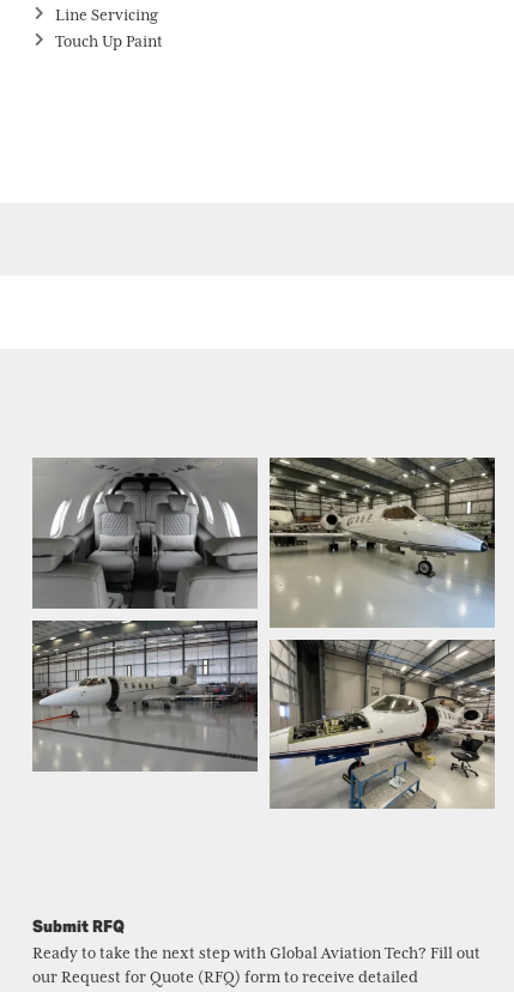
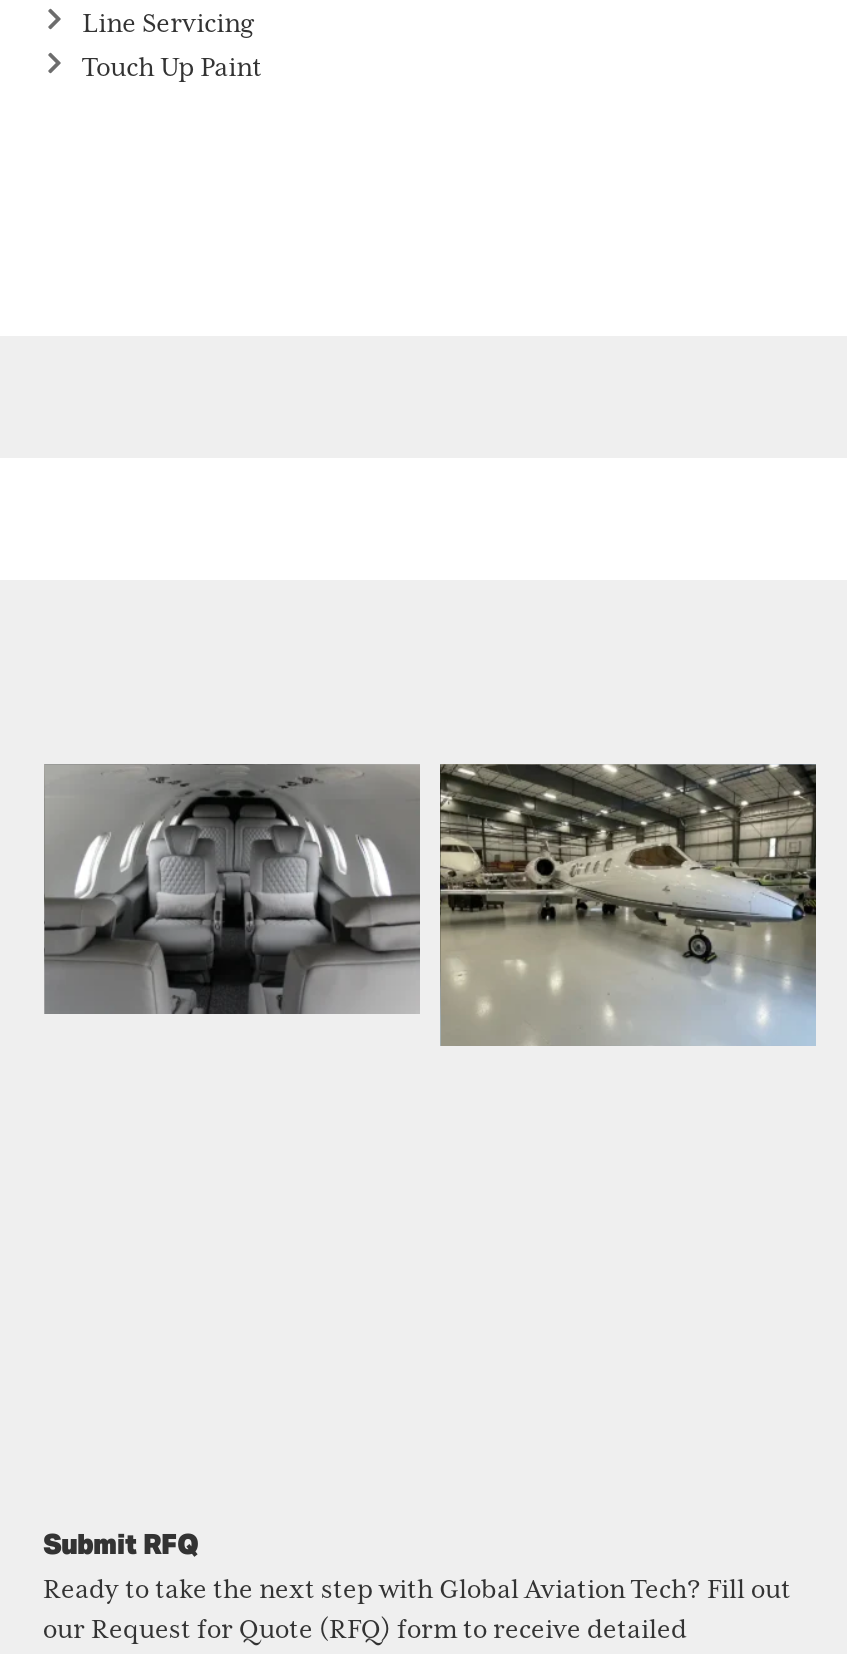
- [image]

- [image]
